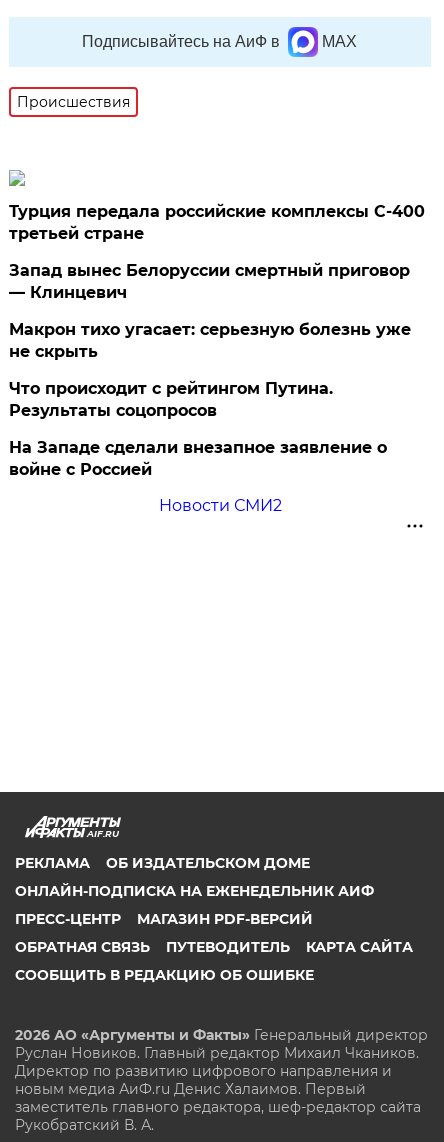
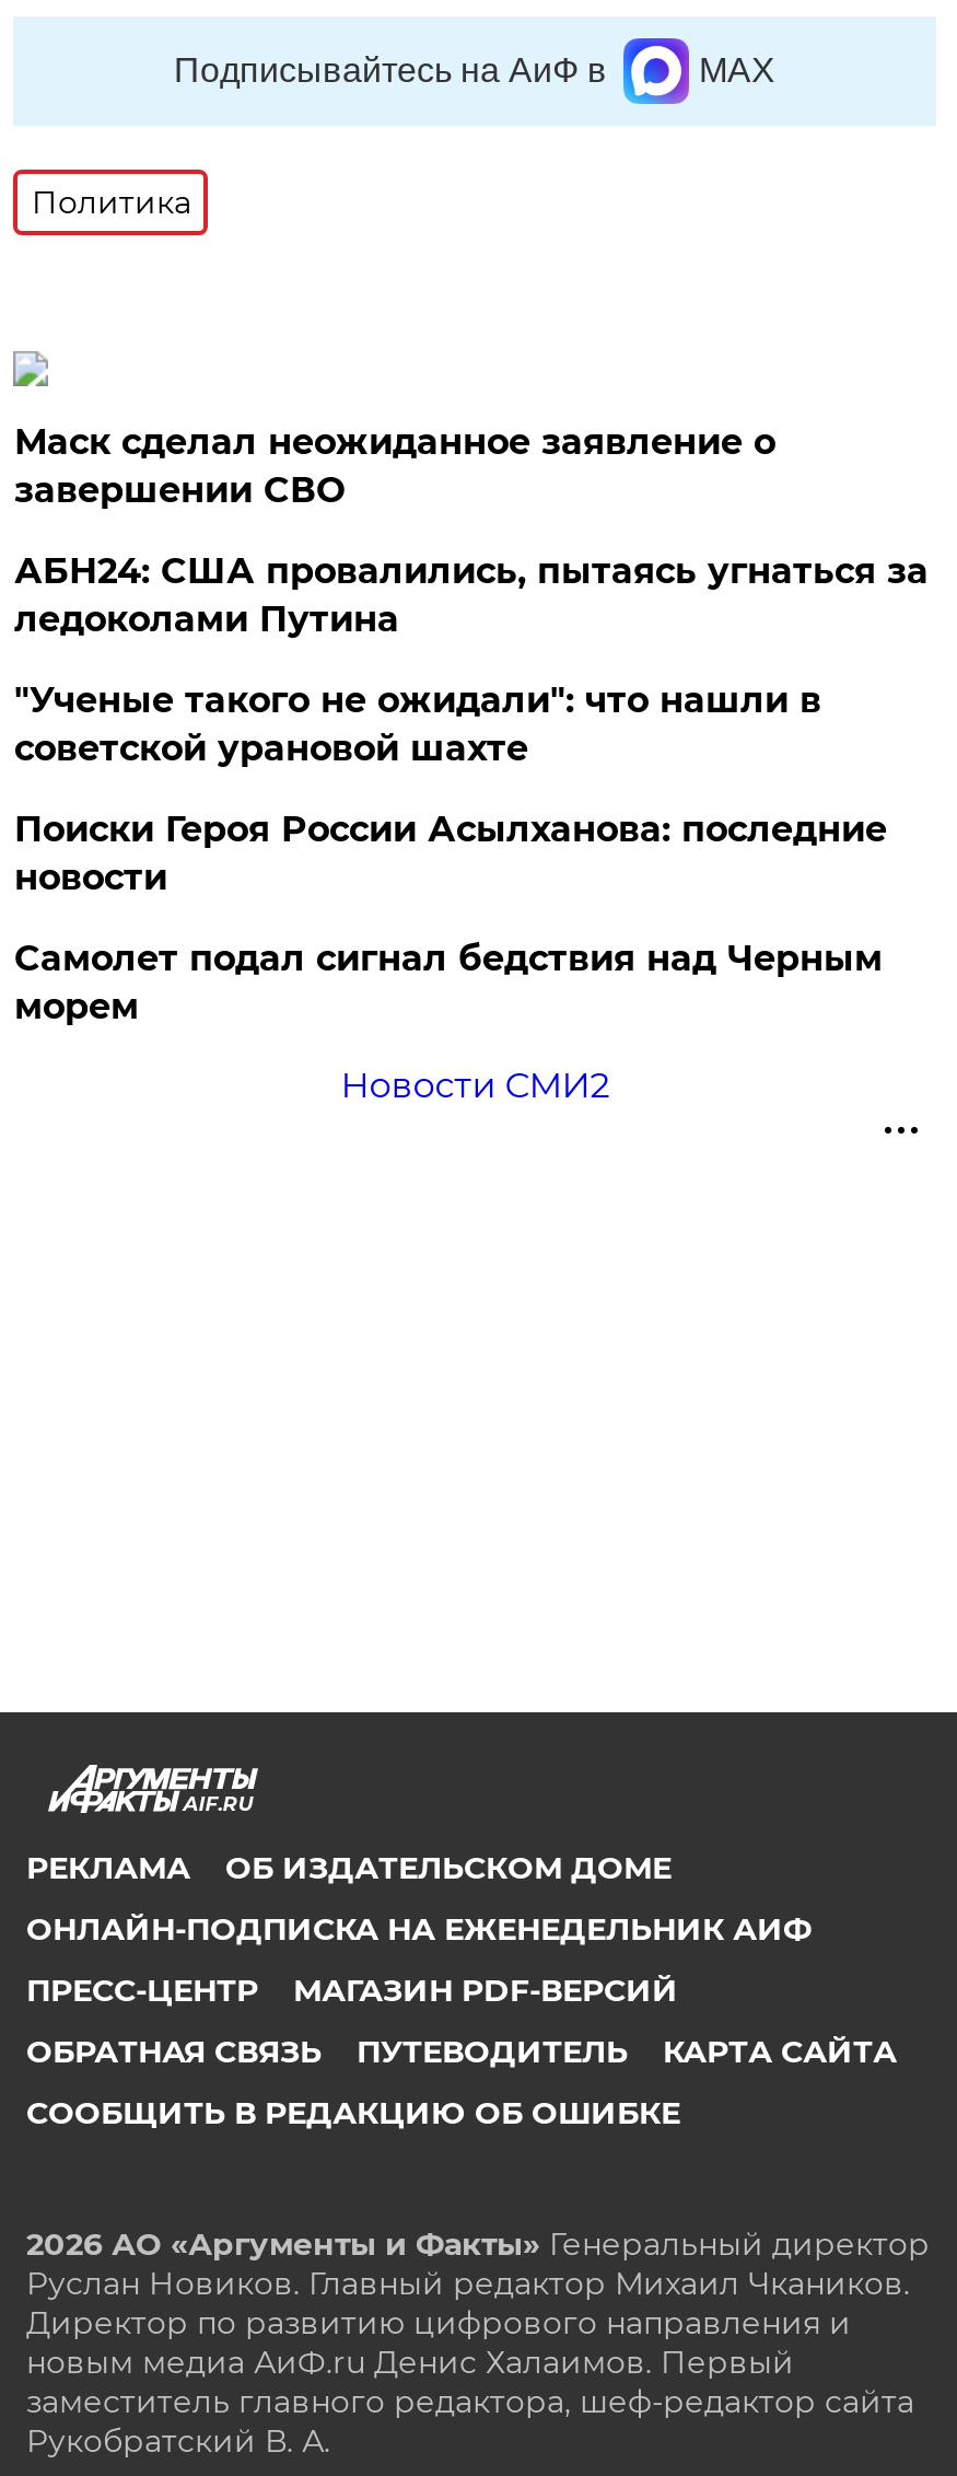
- Происшествия
+ Политика

- Турция передала российские комплексы С-400
- третьей стране
+ Маск сделал неожиданное заявление о
+ завершении СВО

- Запад вынес Белоруссии смертный приговор
- — Клинцевич
+ АБН24: США провалились, пытаясь угнаться за
+ ледоколами Путина

- Макрон тихо угасает: серьезную болезнь уже
- не скрыть
+ "Ученые такого не ожидали": что нашли в
+ советской урановой шахте

- Что происходит с рейтингом Путина.
- Результаты соцопросов
+ Поиски Героя России Асылханова: последние
+ новости

- На Западе сделали внезапное заявление о
- войне с Россией
+ Самолет подал сигнал бедствия над Черным
+ морем
